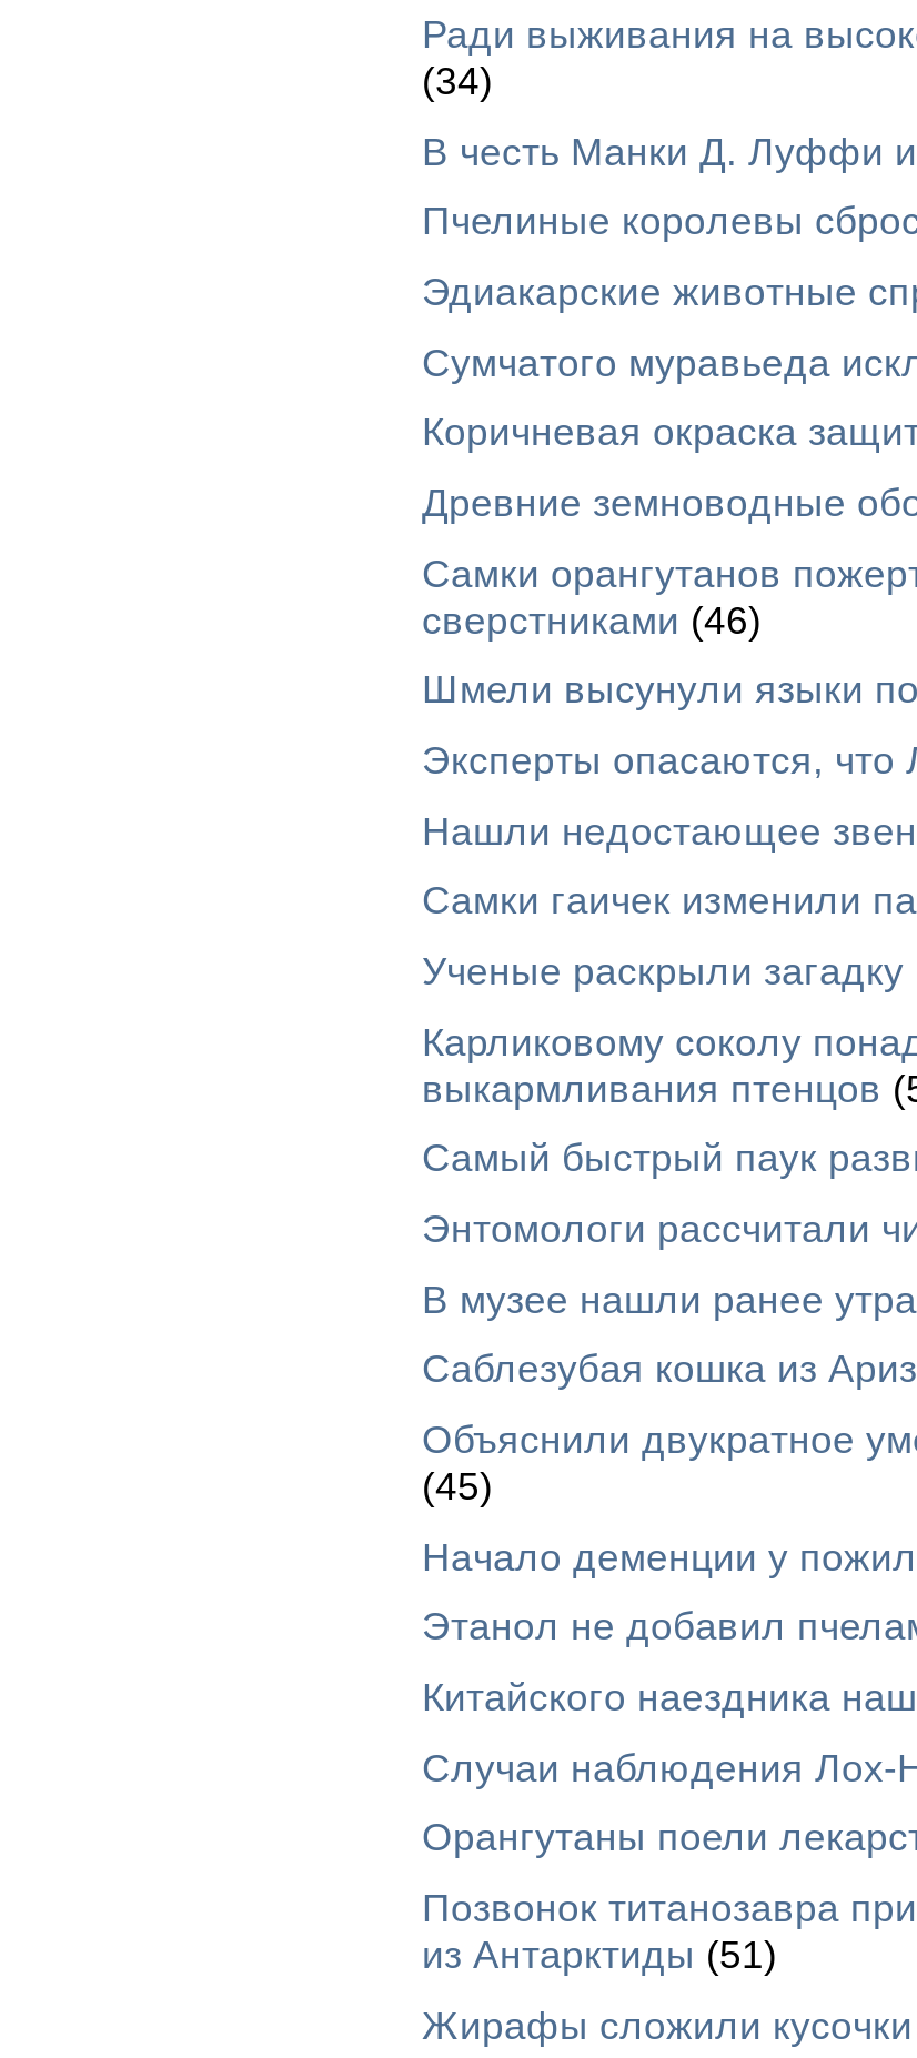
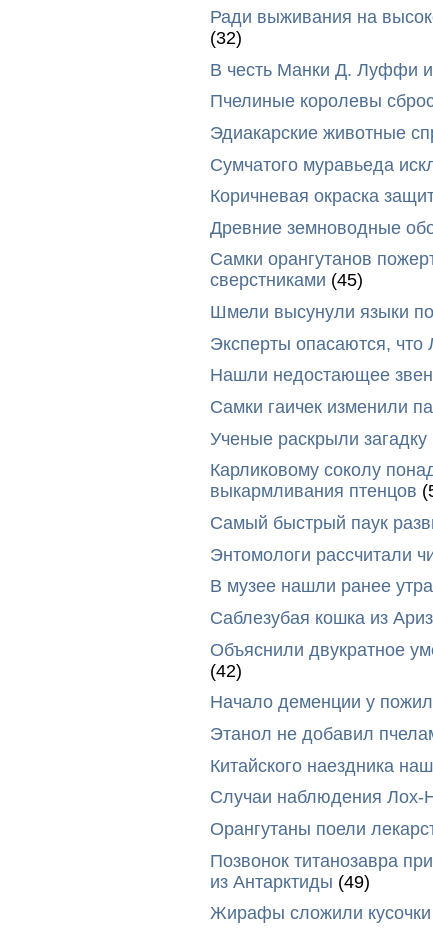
- (34)
+ (32)

- сверстниками (46)
+ сверстниками (45)

- (45)
+ (42)

- из Антарктиды (51)
+ из Антарктиды (49)
